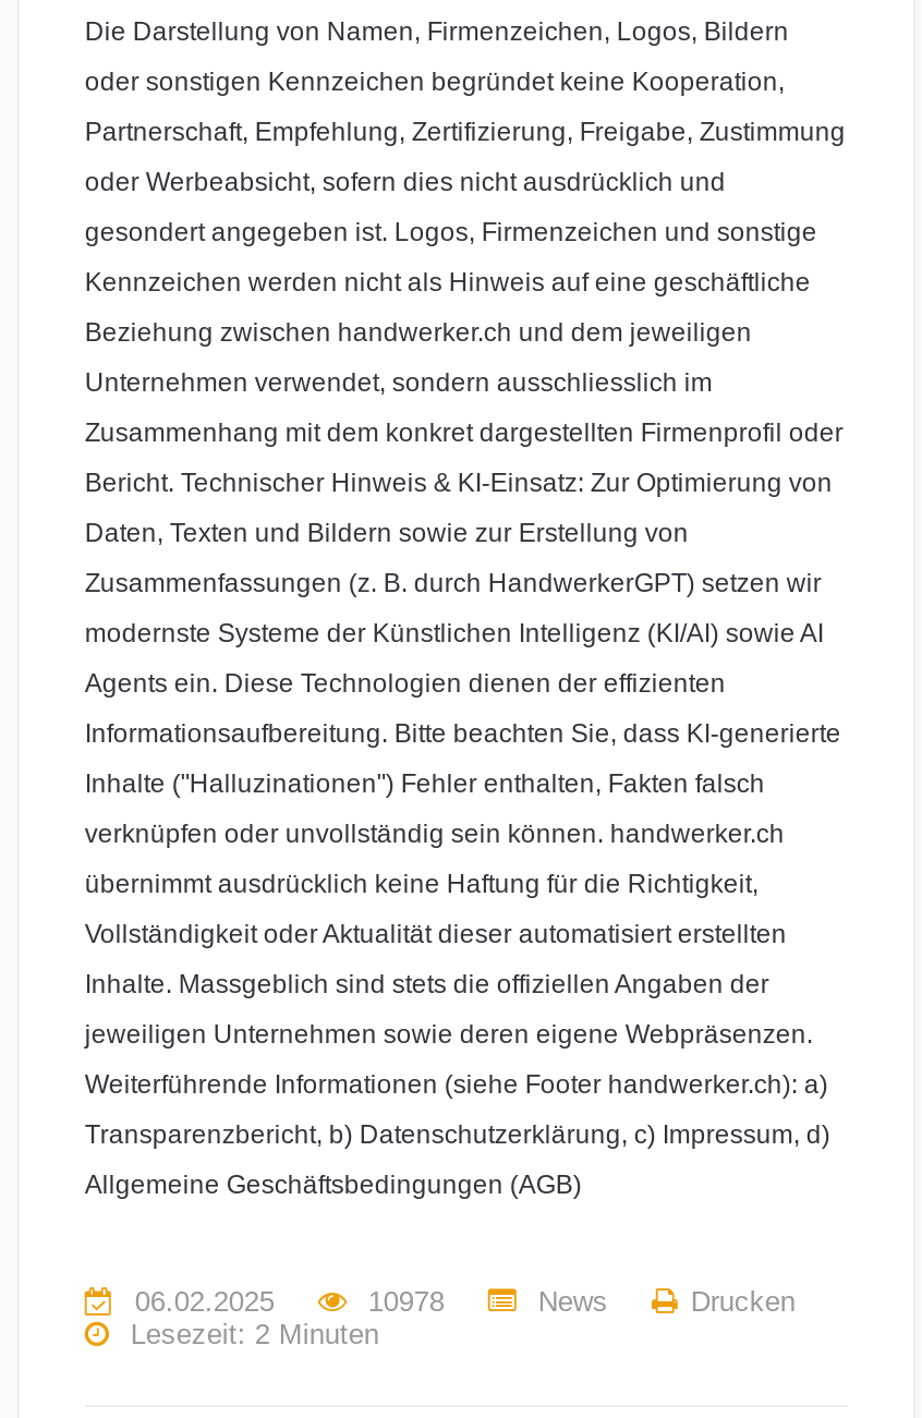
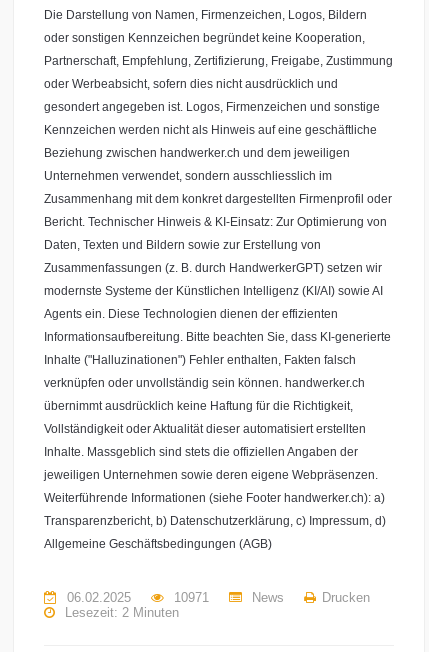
- 10978
+ 10971
